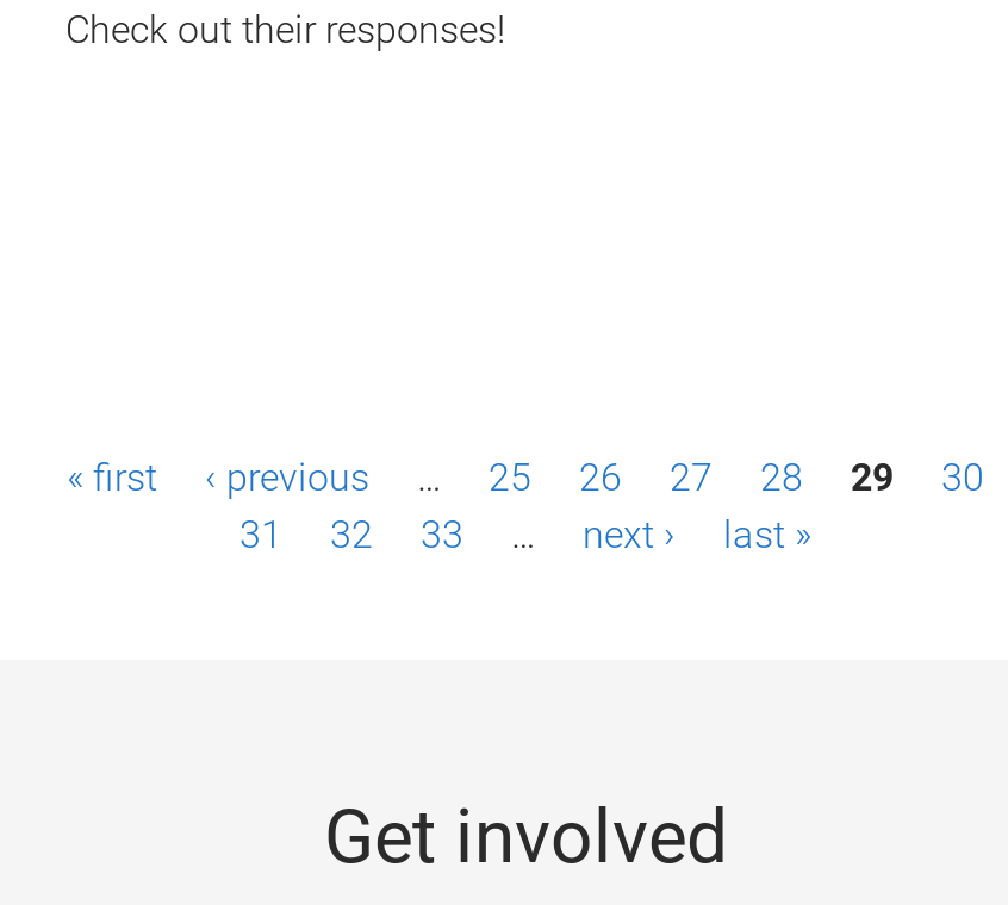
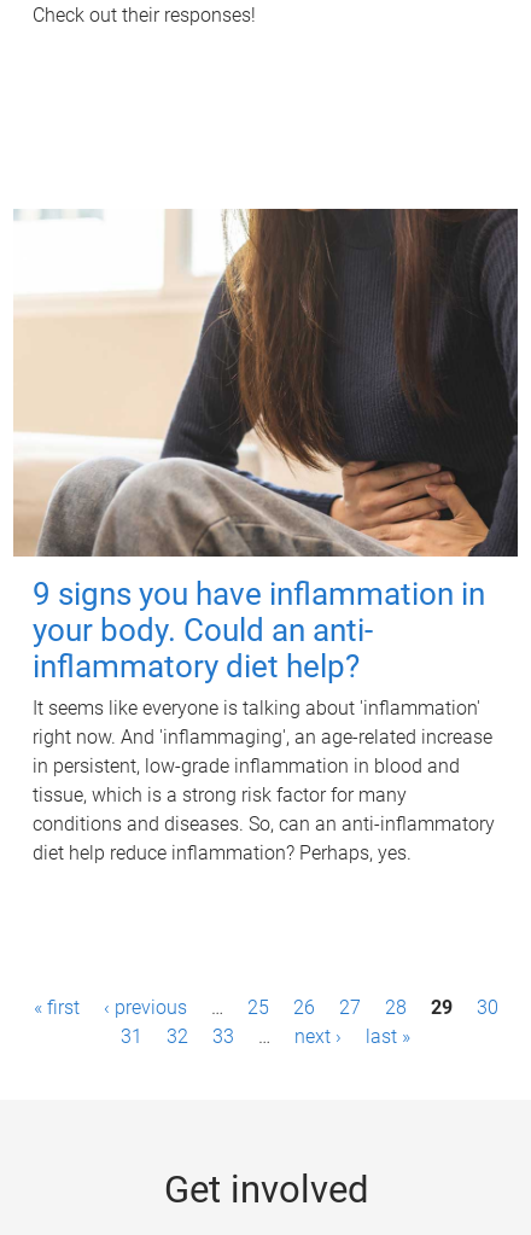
+ [image]
+ 9 signs you have inflammation in
+ your body. Could an anti-
+ inflammatory diet help?
+ It seems like everyone is talking about 'inflammation'
+ right now. And 'inflammaging', an age-related increase
+ in persistent, low-grade inflammation in blood and
+ tissue, which is a strong risk factor for many
+ conditions and diseases. So, can an anti-inflammatory
+ diet help reduce inflammation? Perhaps, yes.
